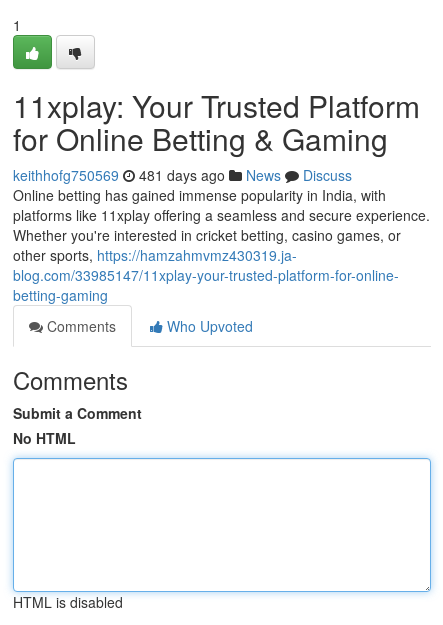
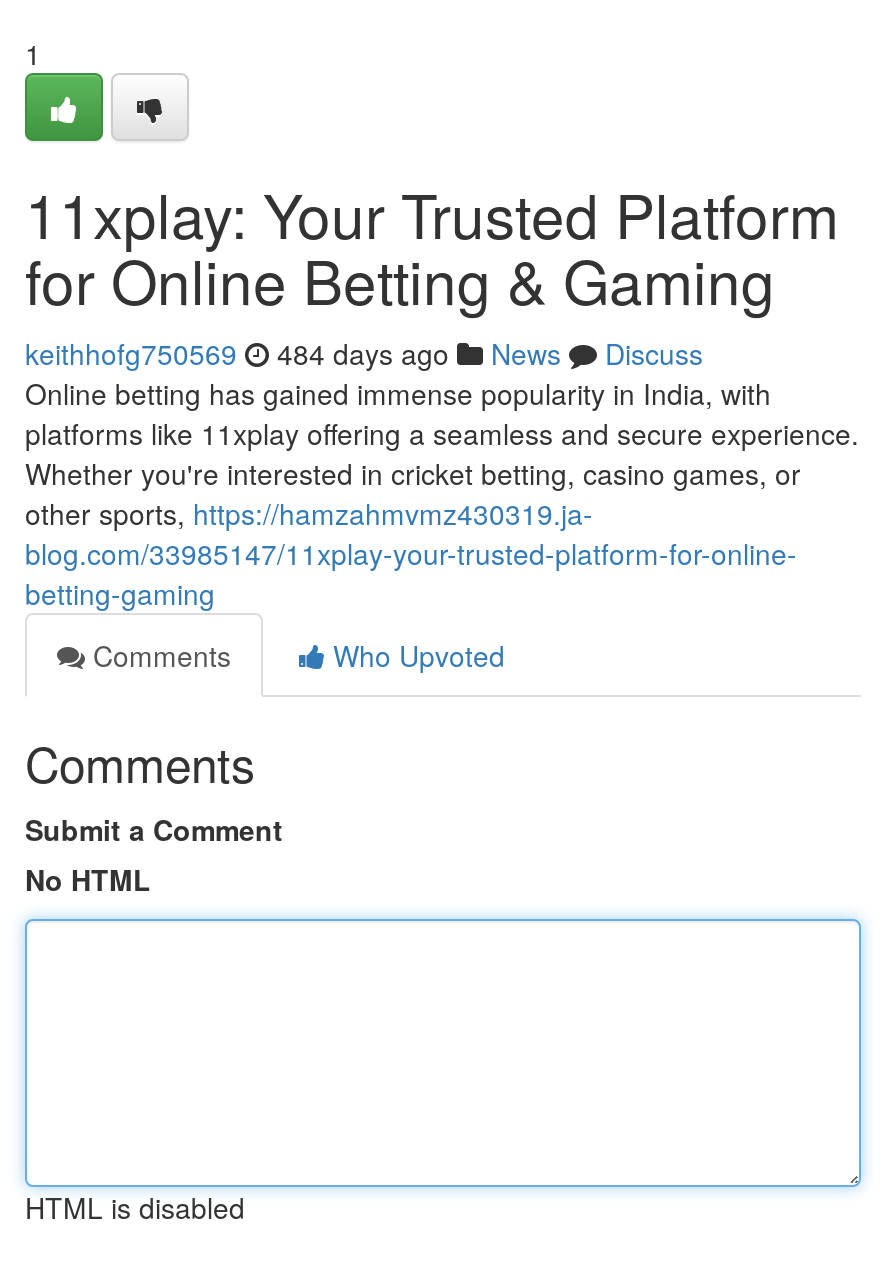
- keithhofg750569 481 days ago News Discuss
+ keithhofg750569 484 days ago News Discuss
